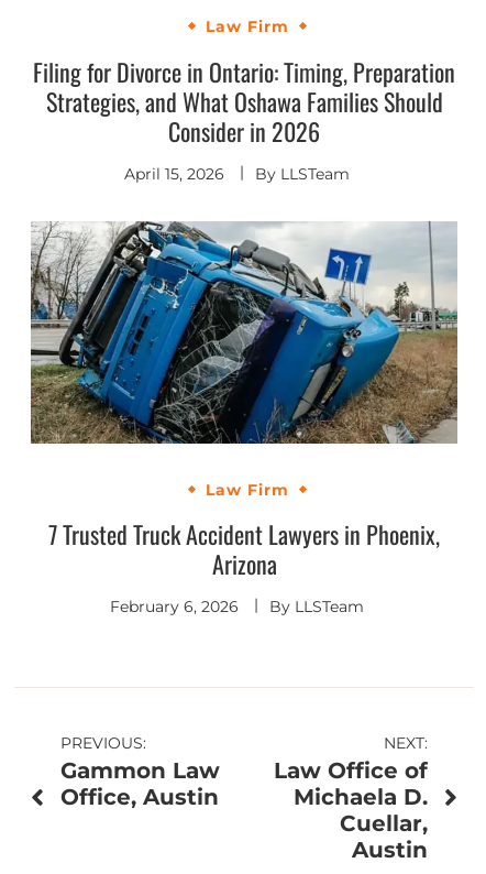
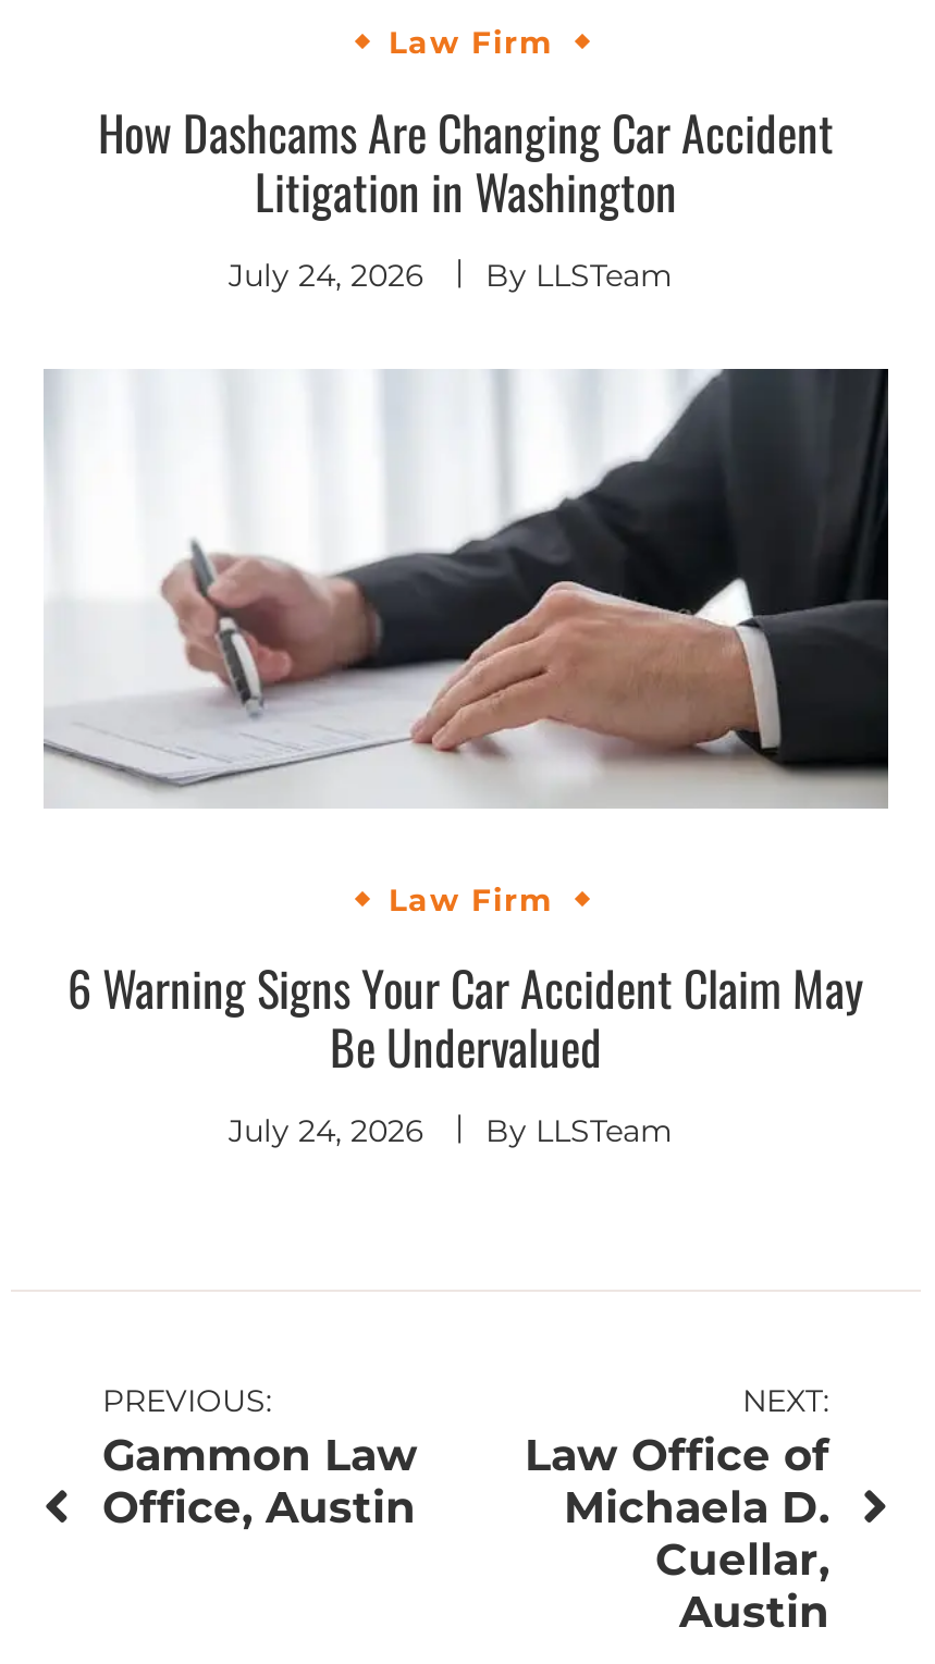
- Filing for Divorce in Ontario: Timing, Preparation
- Strategies, and What Oshawa Families Should
- Consider in 2026
- April 15, 2026
+ How Dashcams Are Changing Car Accident
+ Litigation in Washington
+ July 24, 2026

- [image]
+ [image]

- 7 Trusted Truck Accident Lawyers in Phoenix,
- Arizona
- February 6, 2026
+ 6 Warning Signs Your Car Accident Claim May
+ Be Undervalued
+ July 24, 2026
